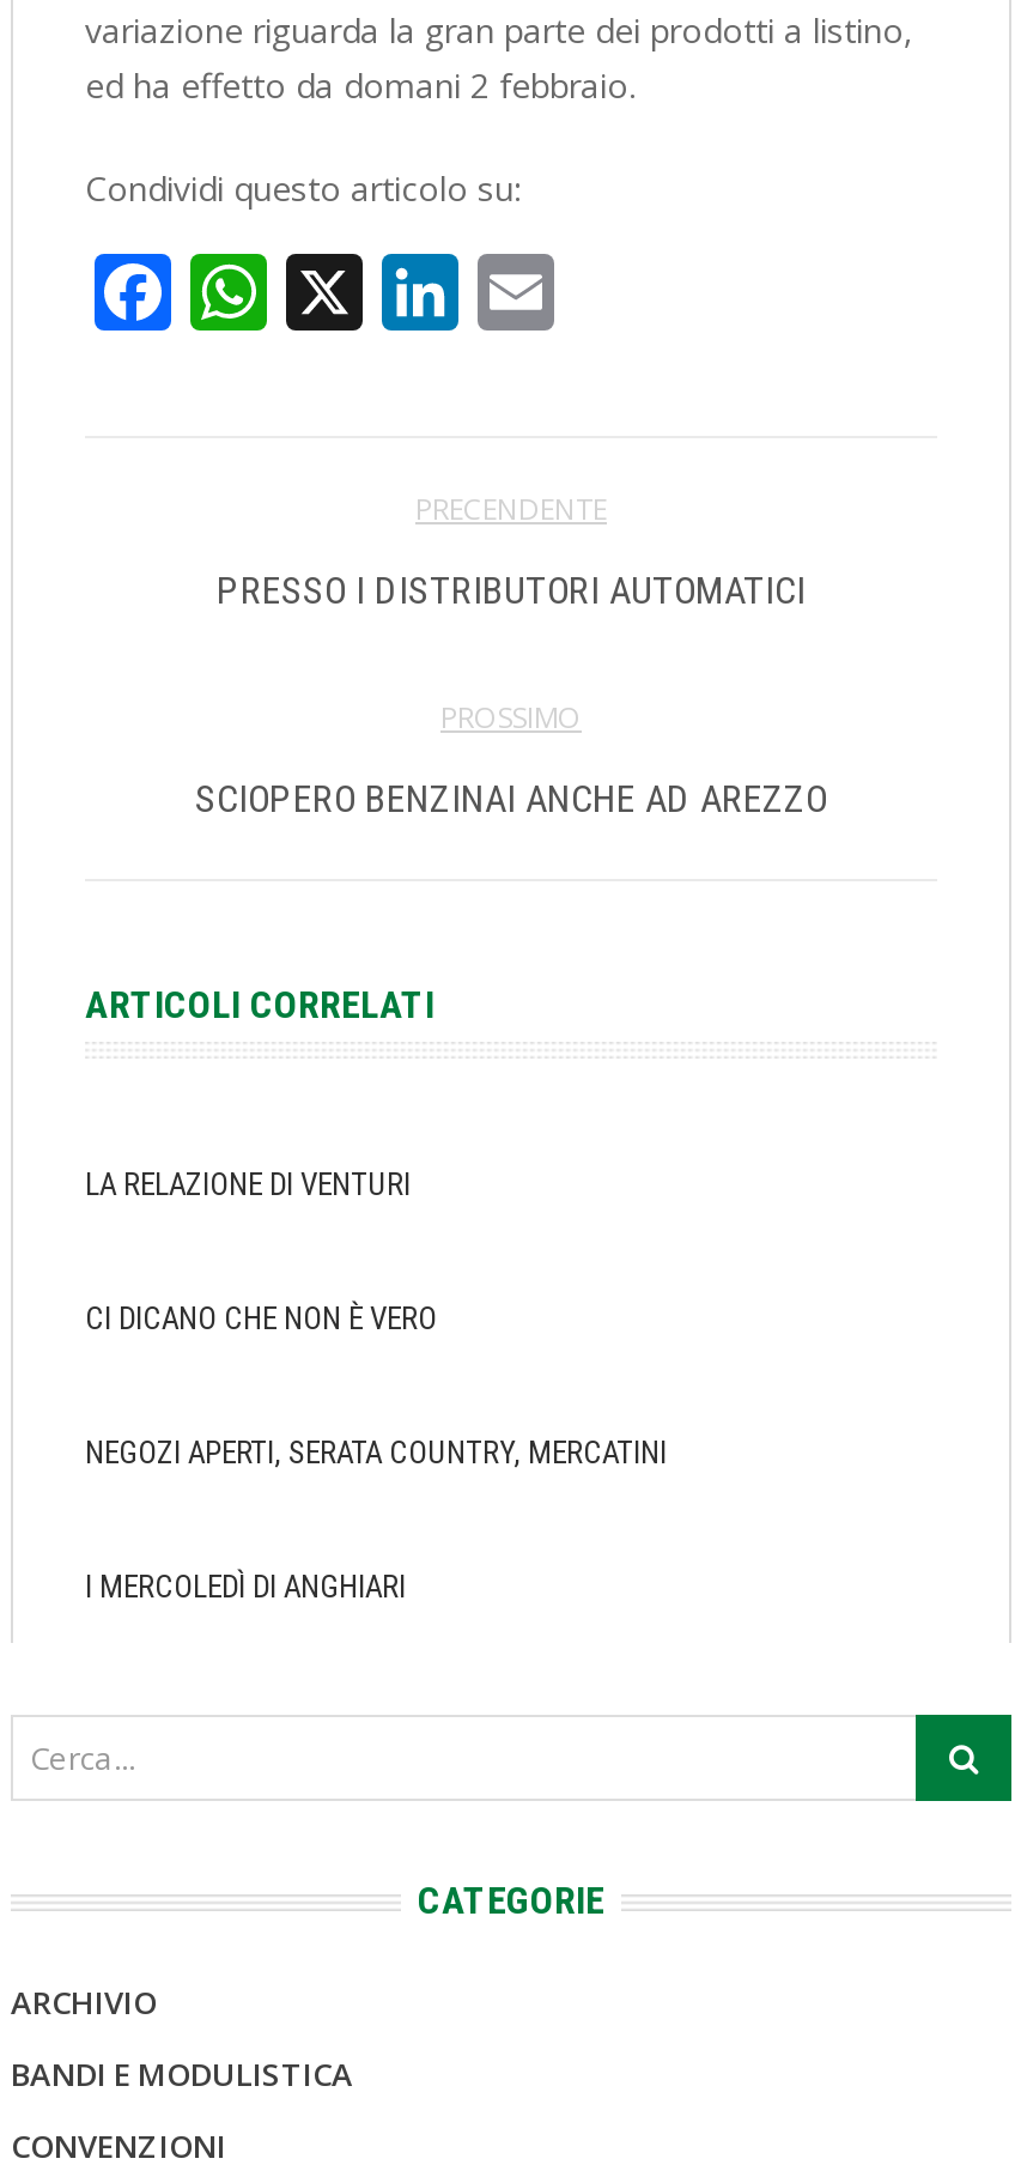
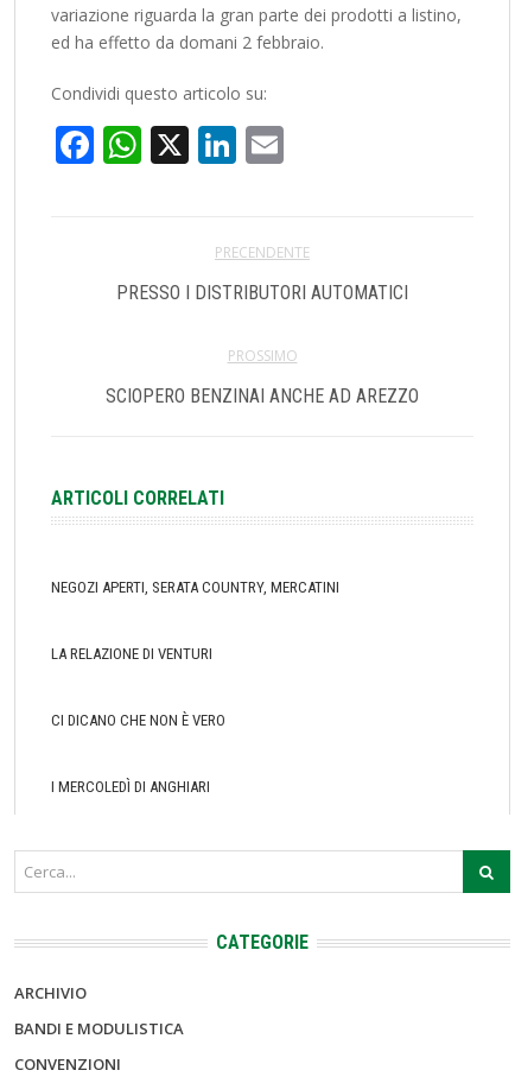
moved down: LA RELAZIONE DI VENTURI | CI DICANO CHE NON È VERO

moved up: NEGOZI APERTI, SERATA COUNTRY, MERCATINI
